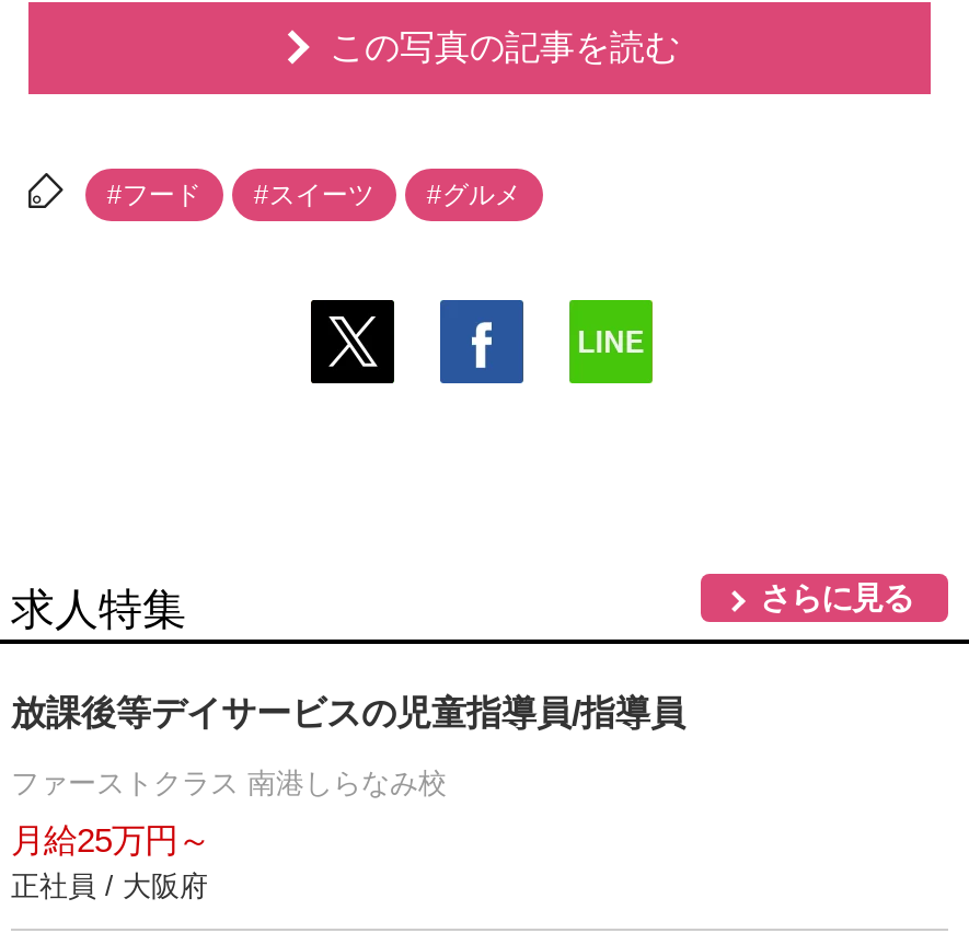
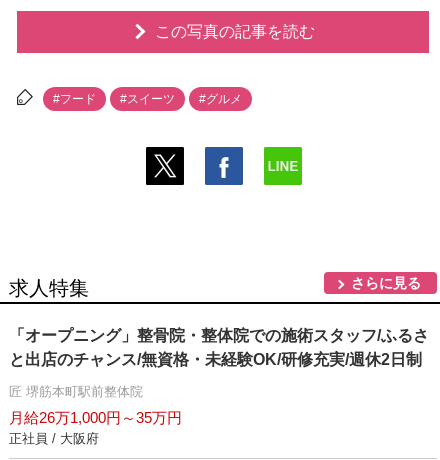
- 放課後等デイサービスの児童指導員/指導員
+ 「オープニング」整骨院・整体院での施術スタッフ/ふるさ
+ と出店のチャンス/無資格・未経験OK/研修充実/週休2日制

- ファーストクラス 南港しらなみ校
+ 匠 堺筋本町駅前整体院

- 月給25万円～
+ 月給26万1,000円～35万円
